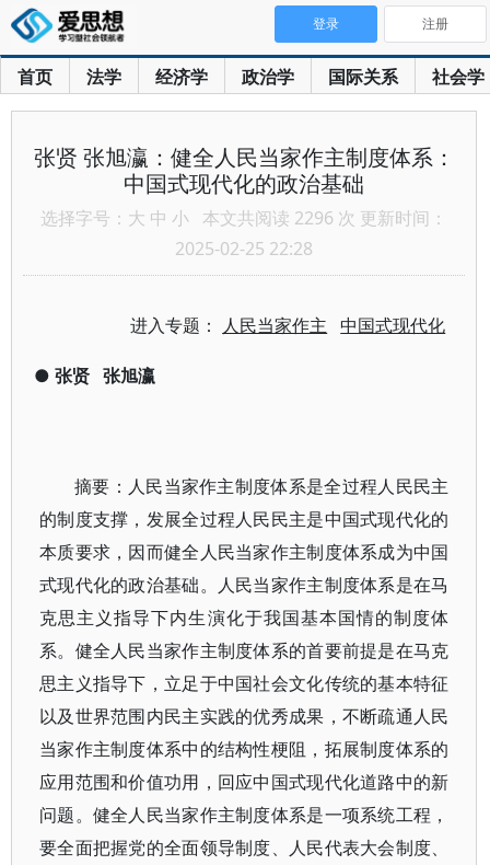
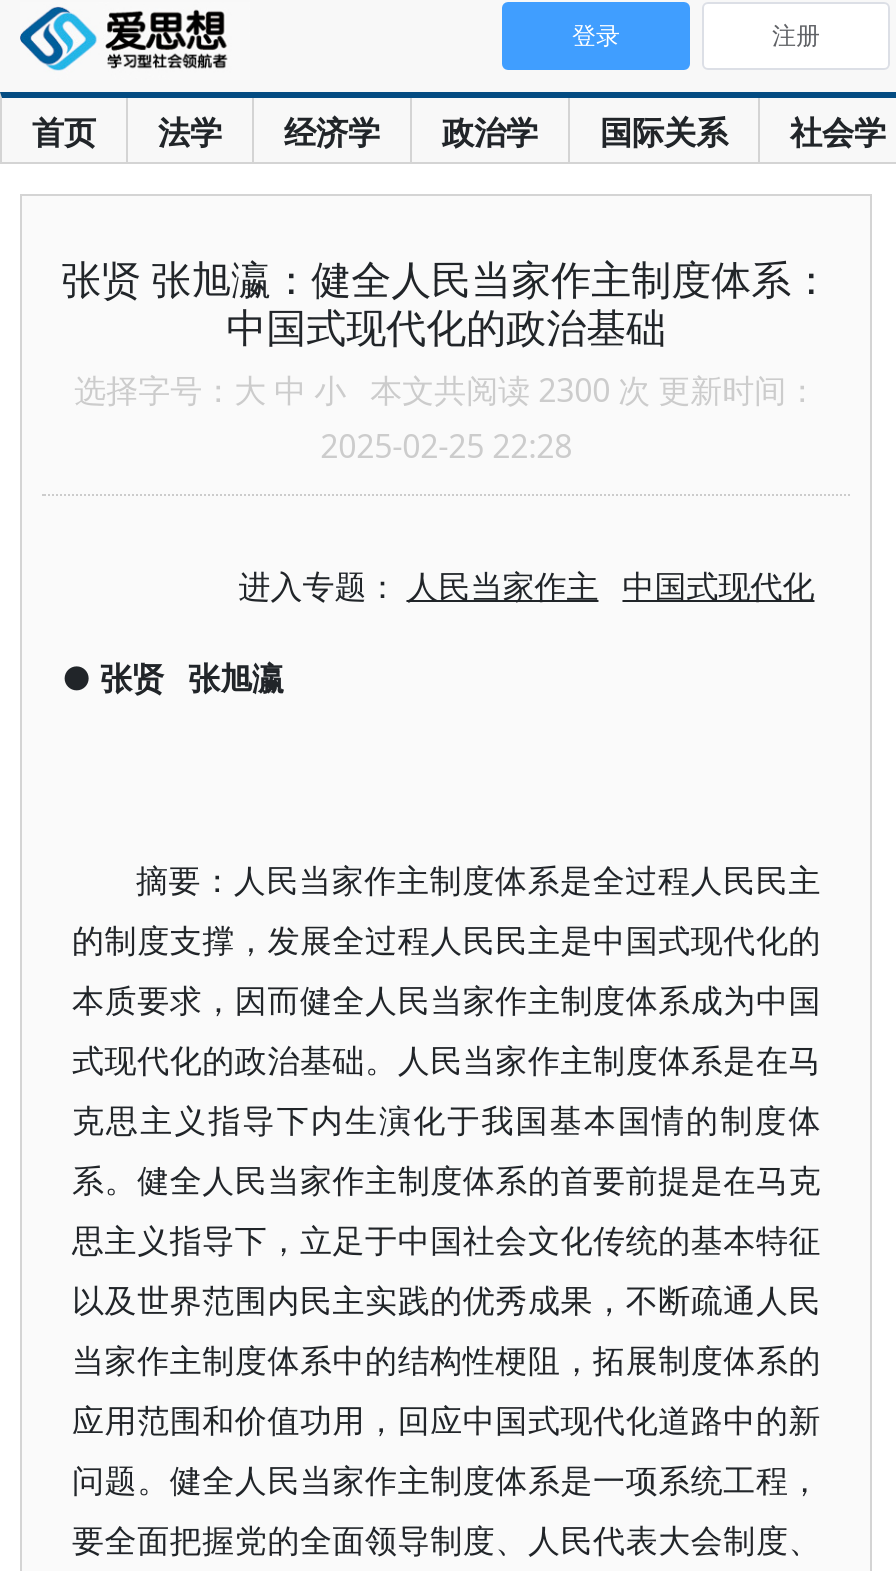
- 选择字号：大 中 小本文共阅读 2296 次 更新时间：
+ 选择字号：大 中 小本文共阅读 2300 次 更新时间：
